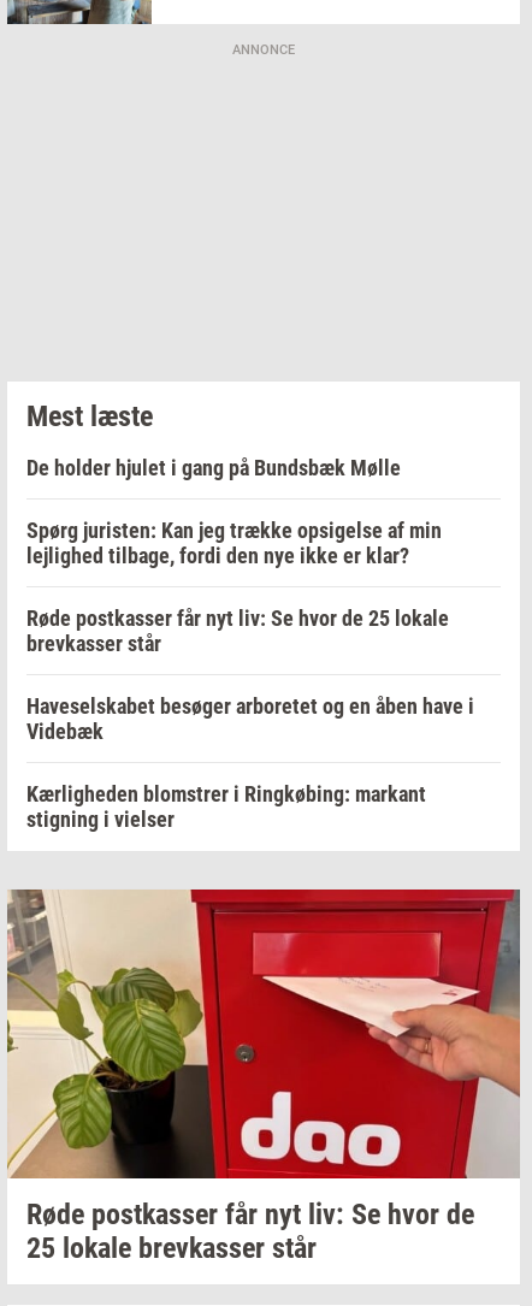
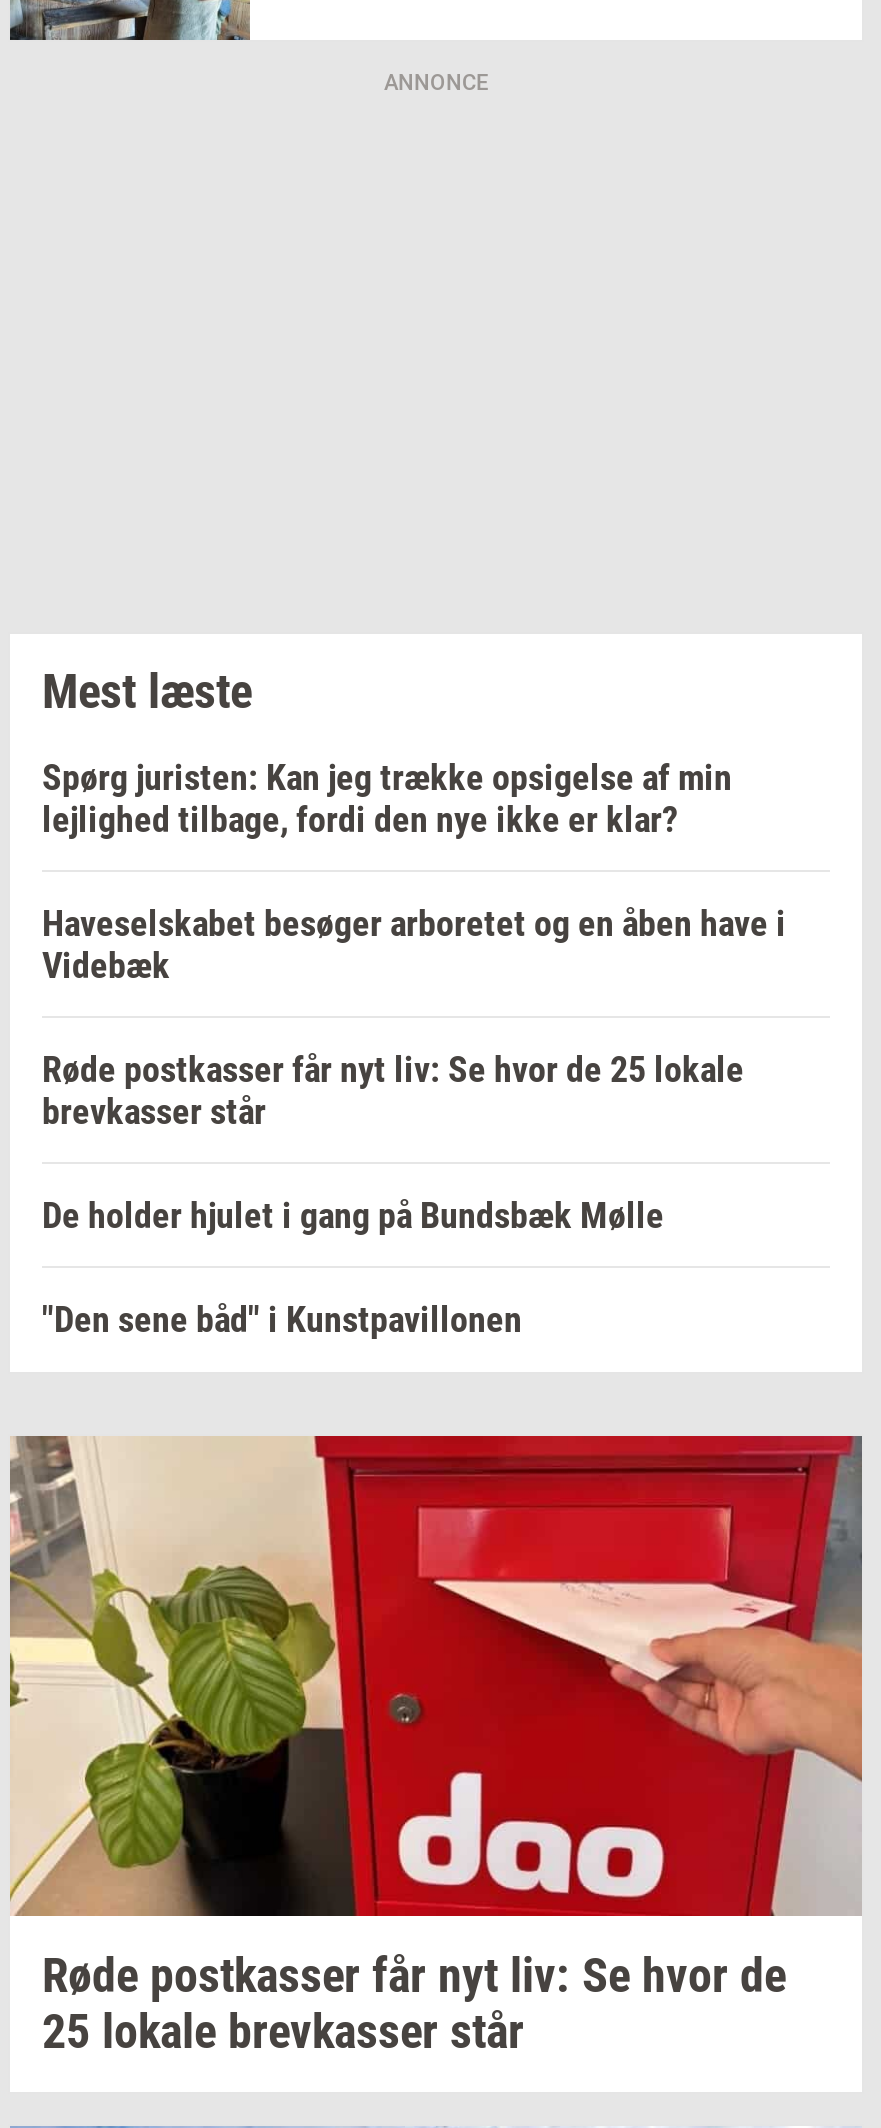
moved down: De holder hjulet i gang på Bundsbæk Mølle

moved up: Spørg juristen: Kan jeg trække opsigelse af min | lejlighed tilbage, fordi den nye ikke er klar?

moved down: Røde postkasser får nyt liv: Se hvor de 25 lokale | brevkasser står

moved up: Haveselskabet besøger arboretet og en åben have i | Videbæk

- Kærligheden blomstrer i Ringkøbing: markant
- stigning i vielser
+ "Den sene båd" i Kunstpavillonen
